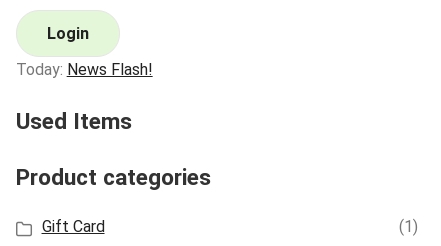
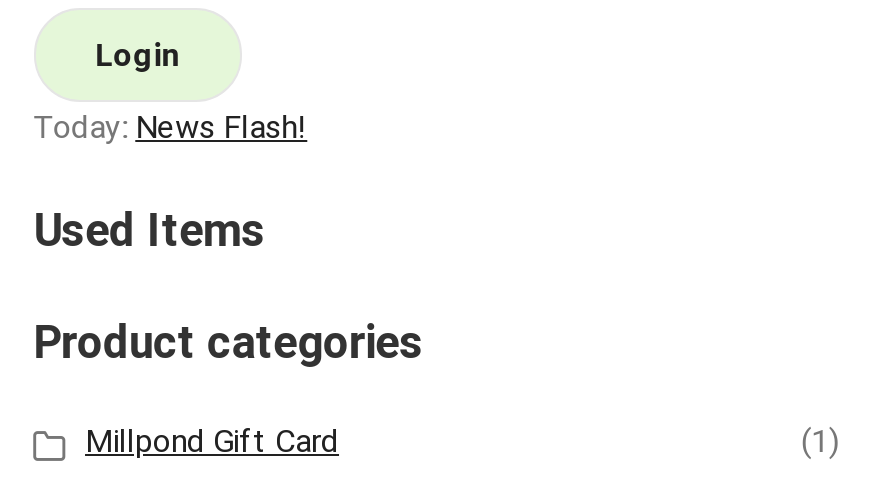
- Gift Card
+ Millpond Gift Card
